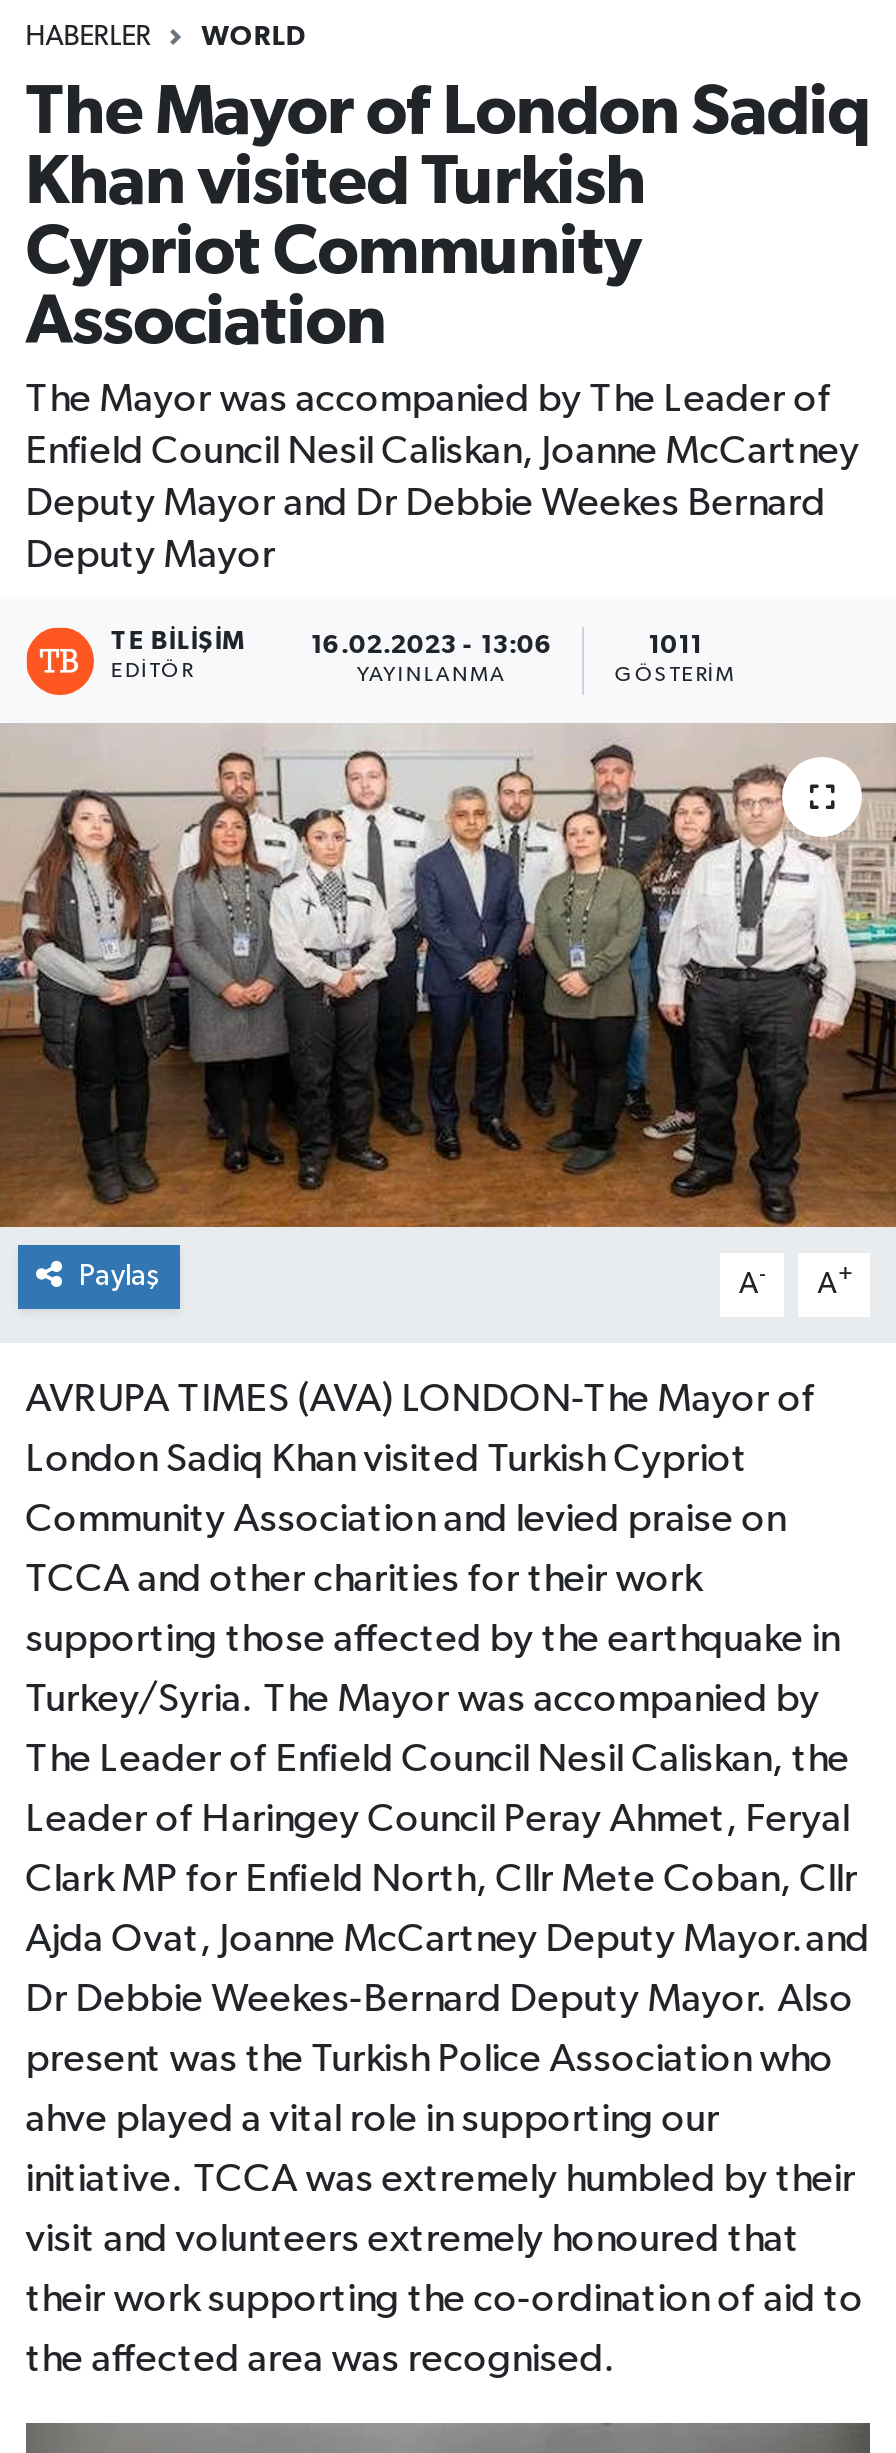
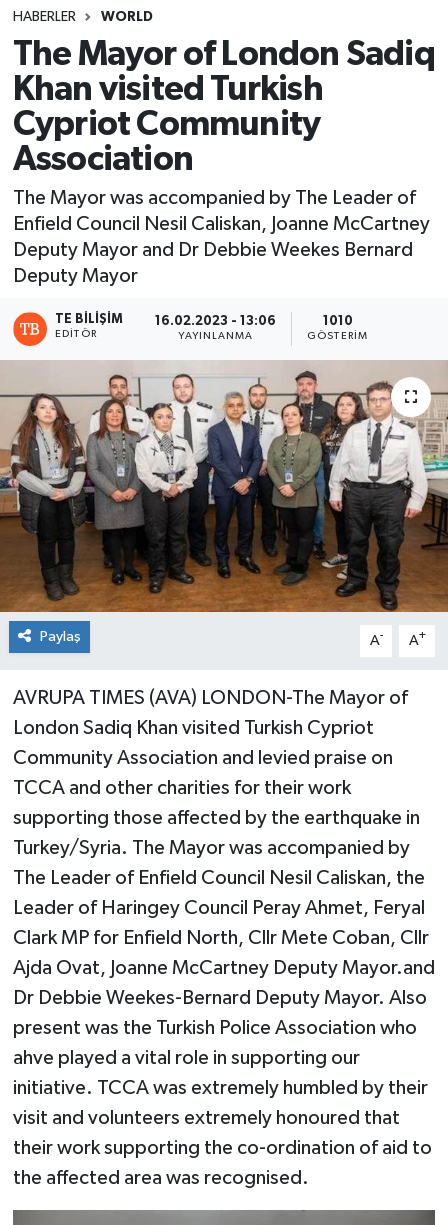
- 1011
+ 1010
